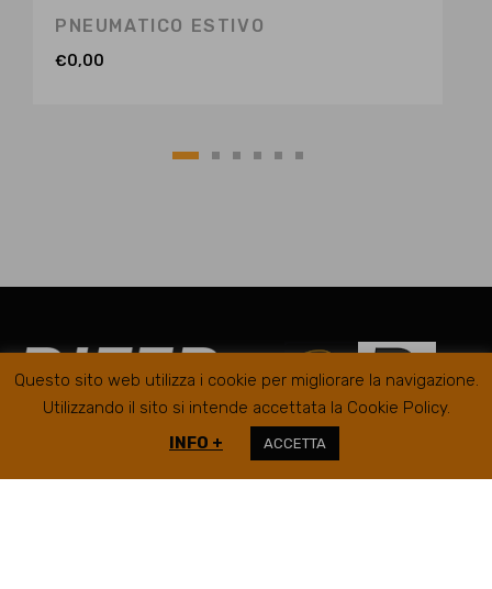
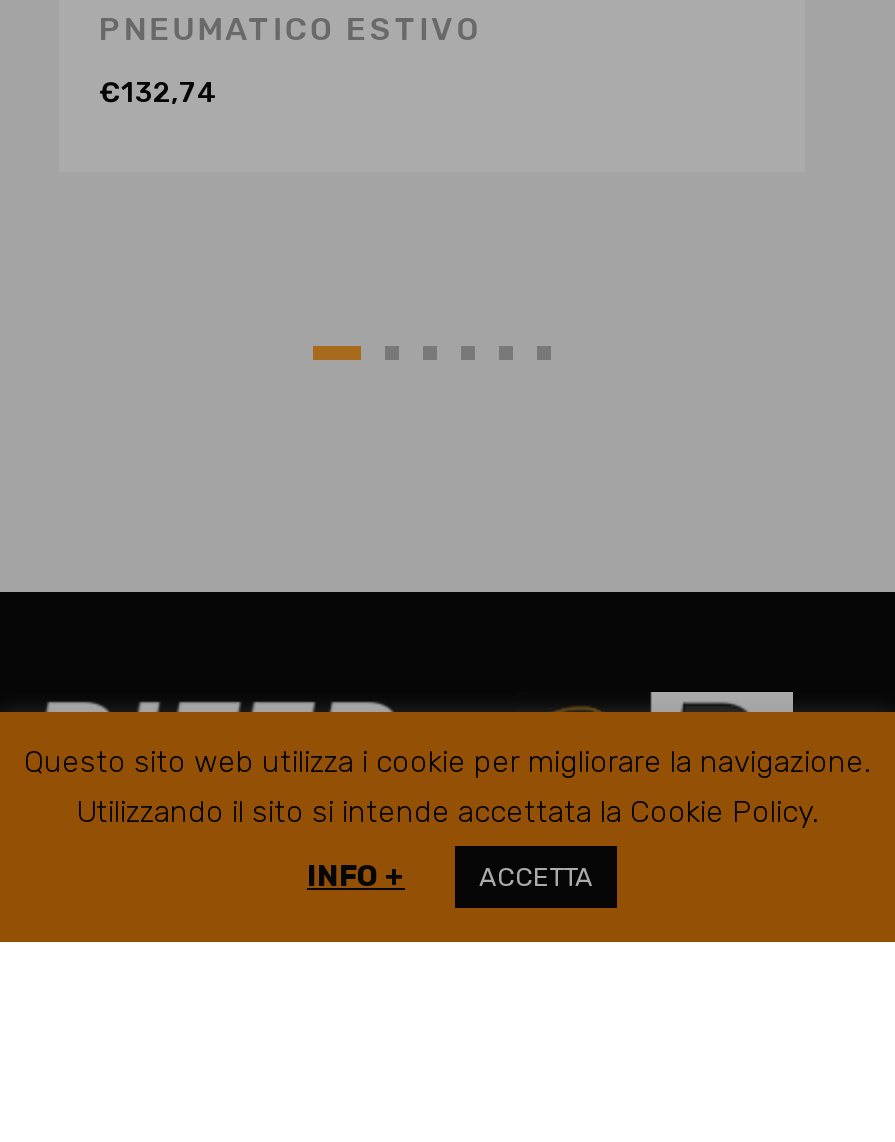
- €0,00
+ €132,74
